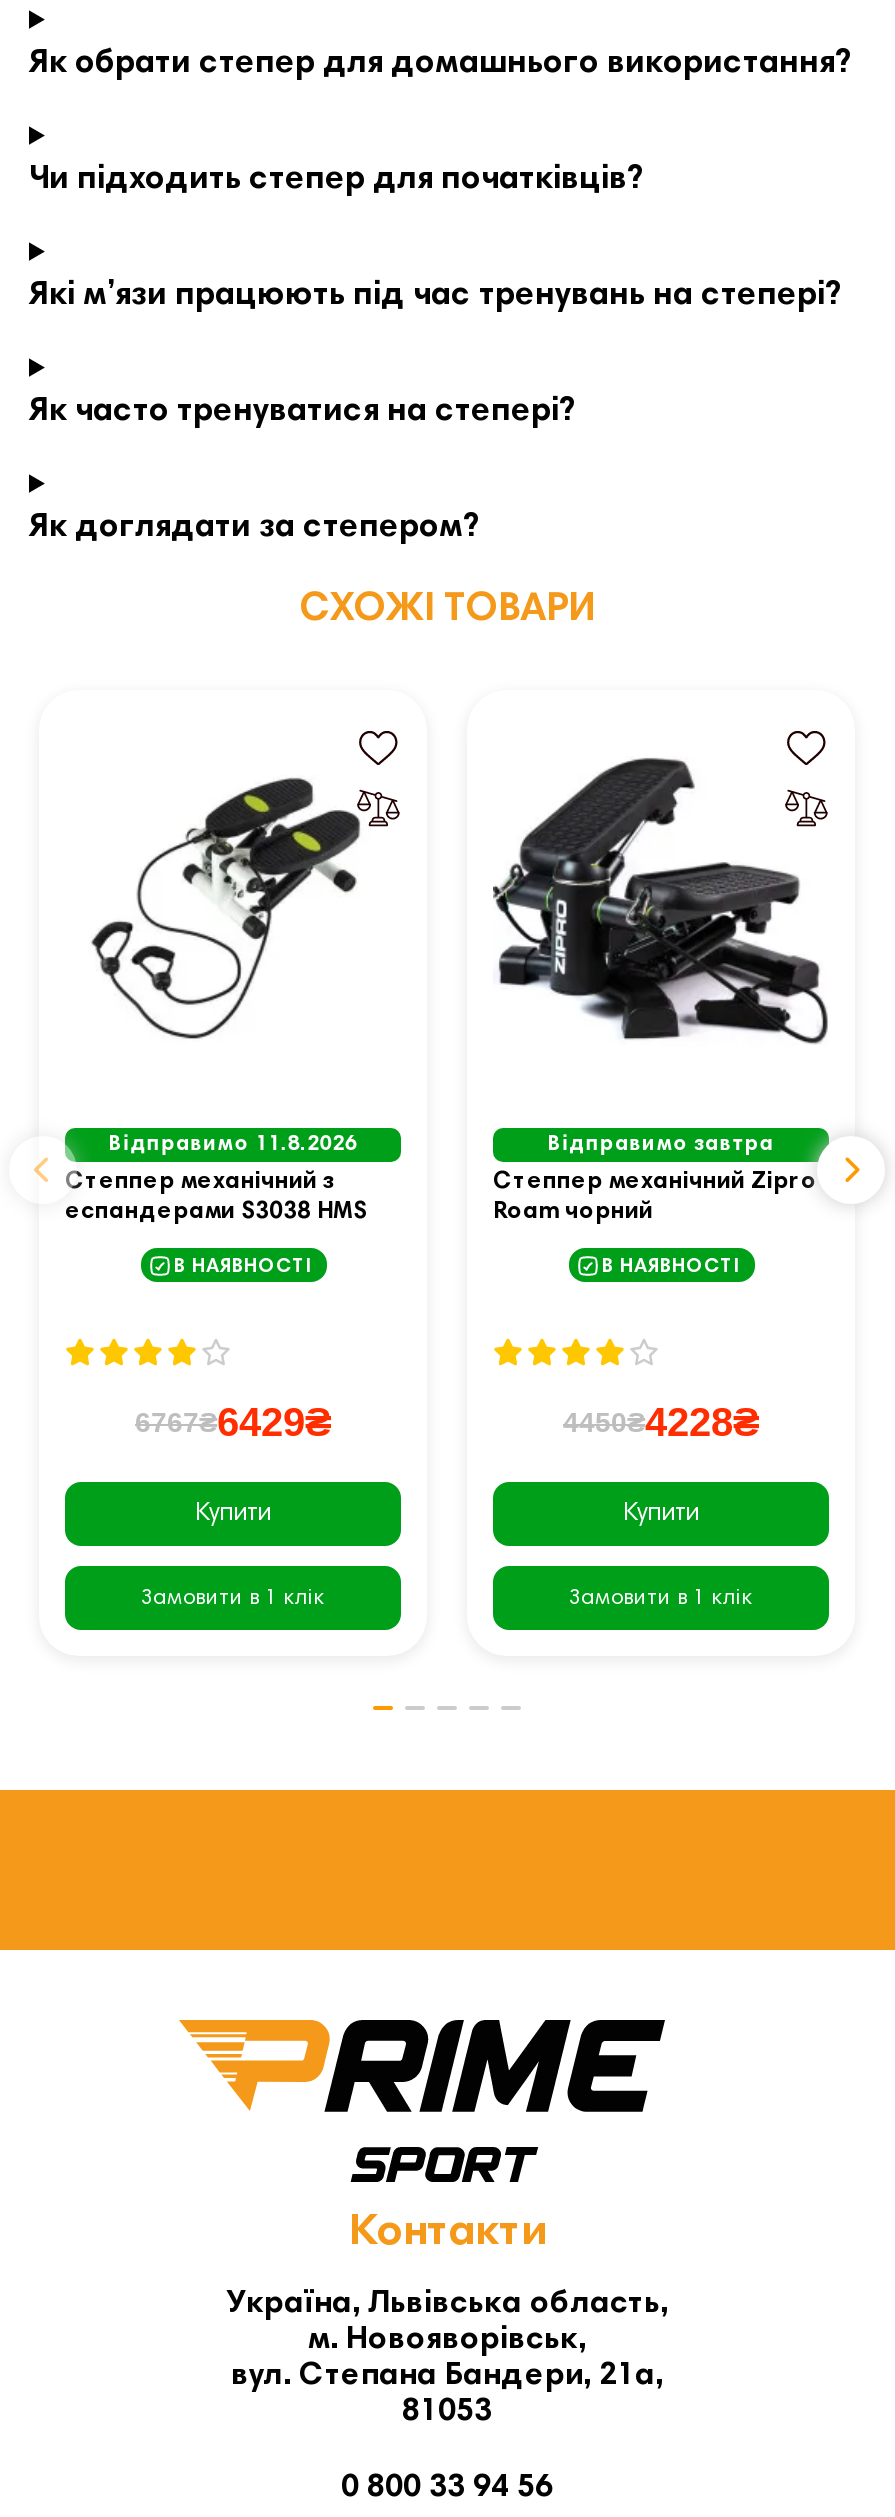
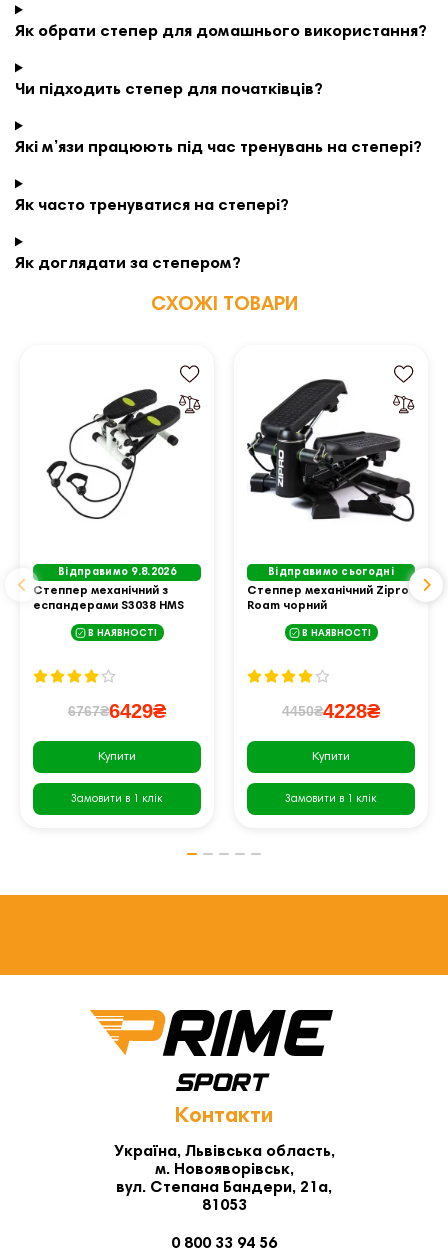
- Відправимо 11.8.2026
+ Відправимо 9.8.2026

- Відправимо завтра
+ Відправимо сьогодні
